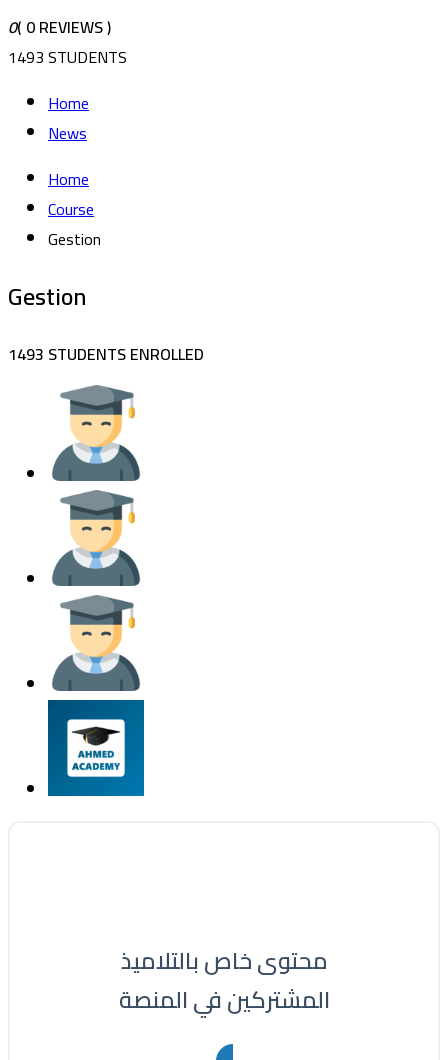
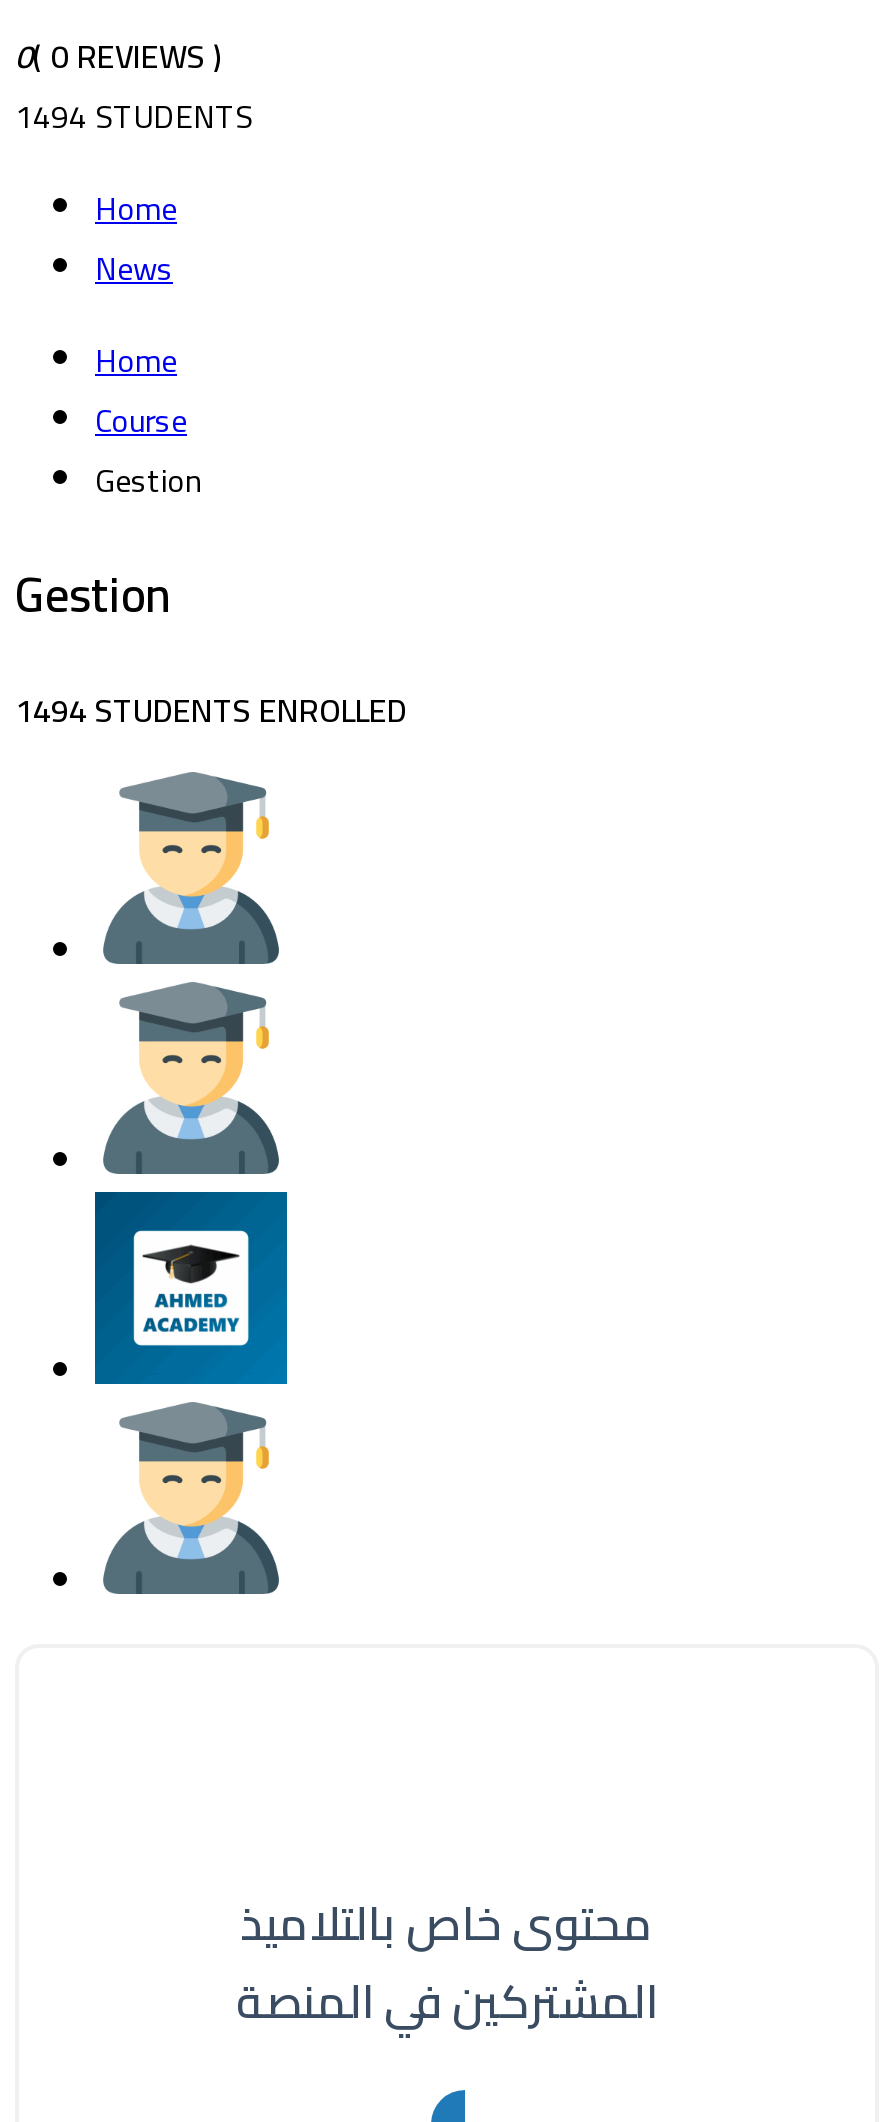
- 1493 STUDENTS
+ 1494 STUDENTS

- 1493 STUDENTS ENROLLED
+ 1494 STUDENTS ENROLLED

moved down: [image]

moved up: [image]
